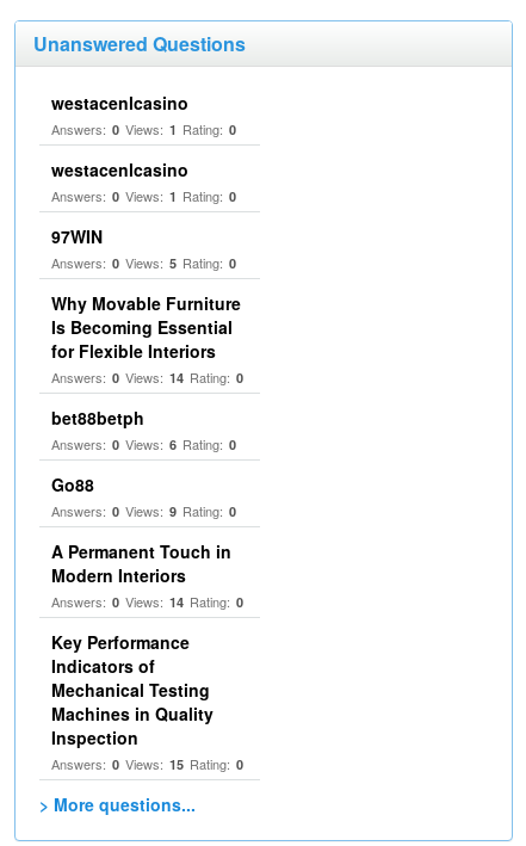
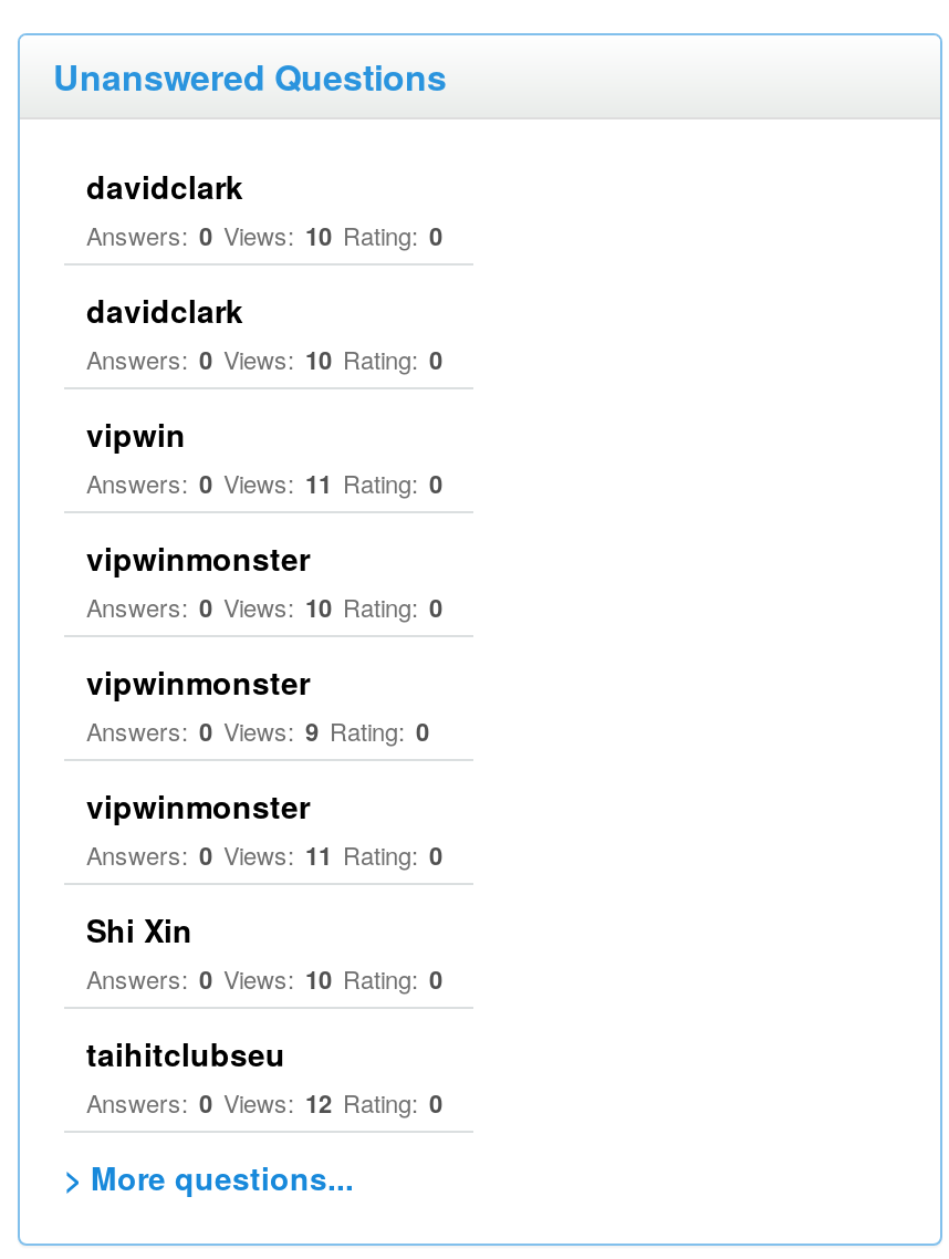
- westacenlcasino
- Answers: 0 Views: 1 Rating: 0
- westacenlcasino
- Answers: 0 Views: 1 Rating: 0
- 97WIN
- Answers: 0 Views: 5 Rating: 0
- Why Movable Furniture
- Is Becoming Essential
- for Flexible Interiors
- Answers: 0 Views: 14 Rating: 0
- bet88betph
- Answers: 0 Views: 6 Rating: 0
- Go88
+ davidclark
+ Answers: 0 Views: 10 Rating: 0
+ davidclark
+ Answers: 0 Views: 10 Rating: 0
+ vipwin
+ Answers: 0 Views: 11 Rating: 0
+ vipwinmonster
+ Answers: 0 Views: 10 Rating: 0
+ vipwinmonster

- A Permanent Touch in
- Modern Interiors
- Answers: 0 Views: 14 Rating: 0
- Key Performance
- Indicators of
- Mechanical Testing
- Machines in Quality
- Inspection
- Answers: 0 Views: 15 Rating: 0
+ vipwinmonster
+ Answers: 0 Views: 11 Rating: 0
+ Shi Xin
+ Answers: 0 Views: 10 Rating: 0
+ taihitclubseu
+ Answers: 0 Views: 12 Rating: 0
